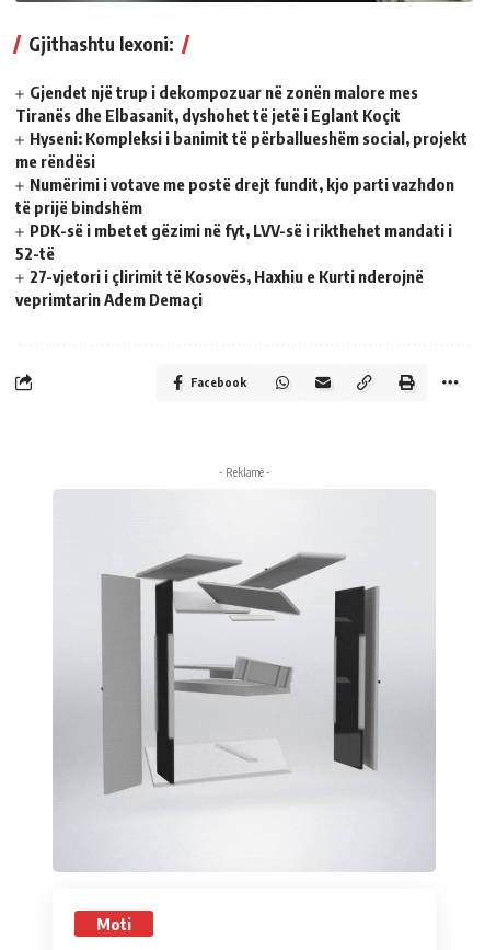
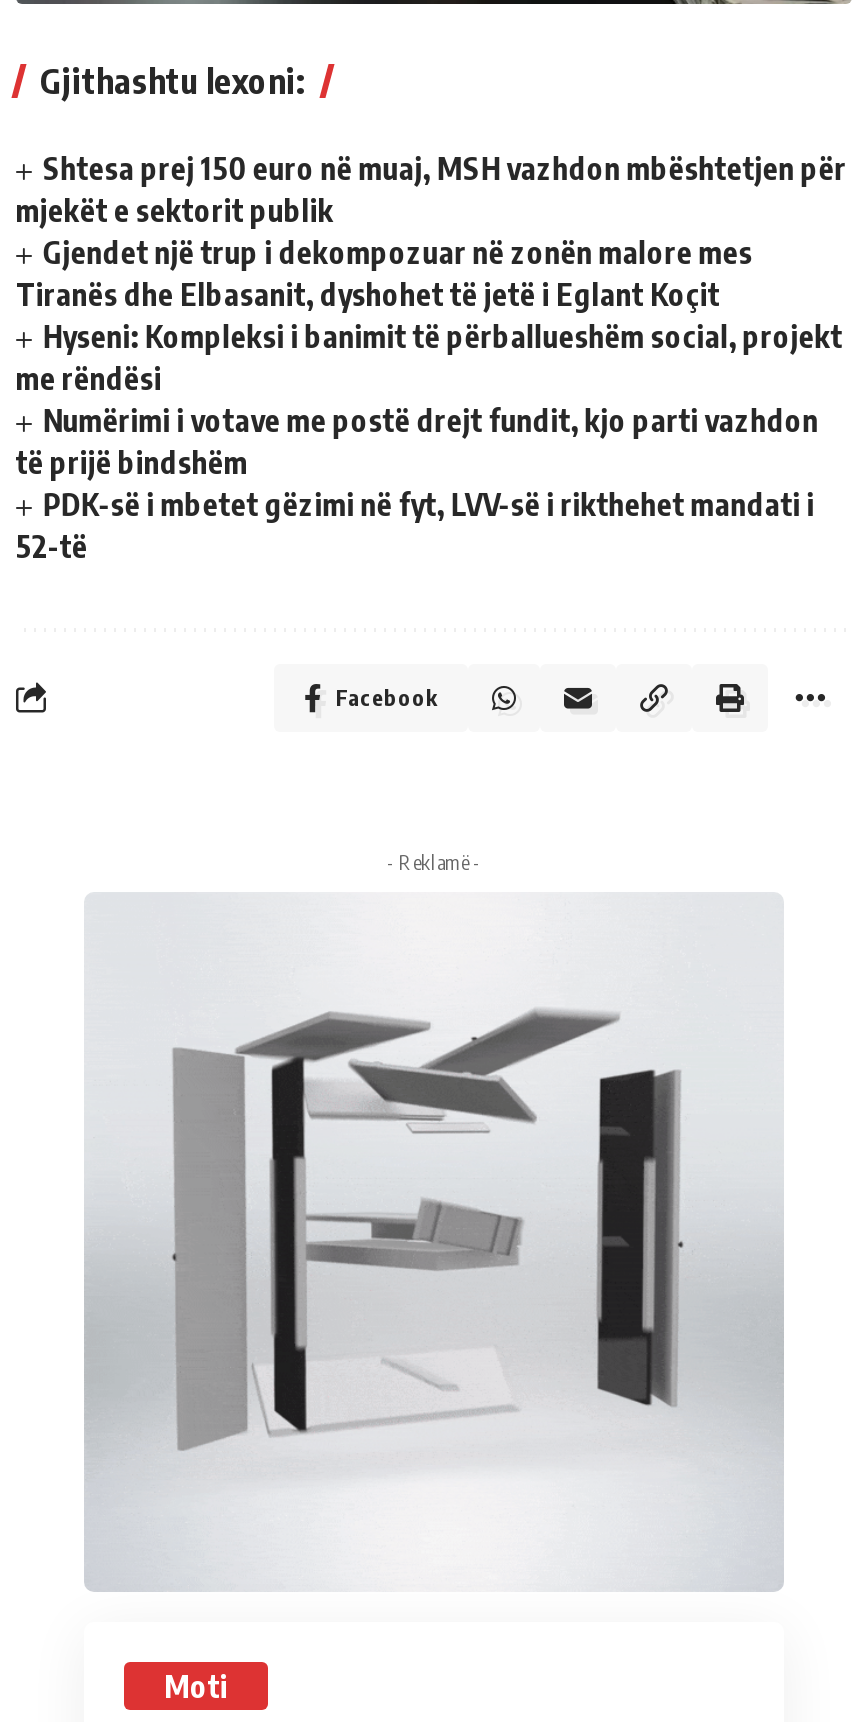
+ Shtesa prej 150 euro në muaj, MSH vazhdon mbështetjen për
+ mjekët e sektorit publik

moved down: Gjendet një trup i dekompozuar në zonën malore mes | Tiranës dhe Elbasanit, dyshohet të jetë i Eglant Koçit | Hyseni: Kompleksi i banimit të përballueshëm social, projekt | me rëndësi | Numërimi i votave me postë drejt fundit, kjo parti vazhdon | të prijë bindshëm | PDK-së i mbetet gëzimi në fyt, LVV-së i rikthehet mandati i | 52-të

- 27-vjetori i çlirimit të Kosovës, Haxhiu e Kurti nderojnë
- veprimtarin Adem Demaçi
